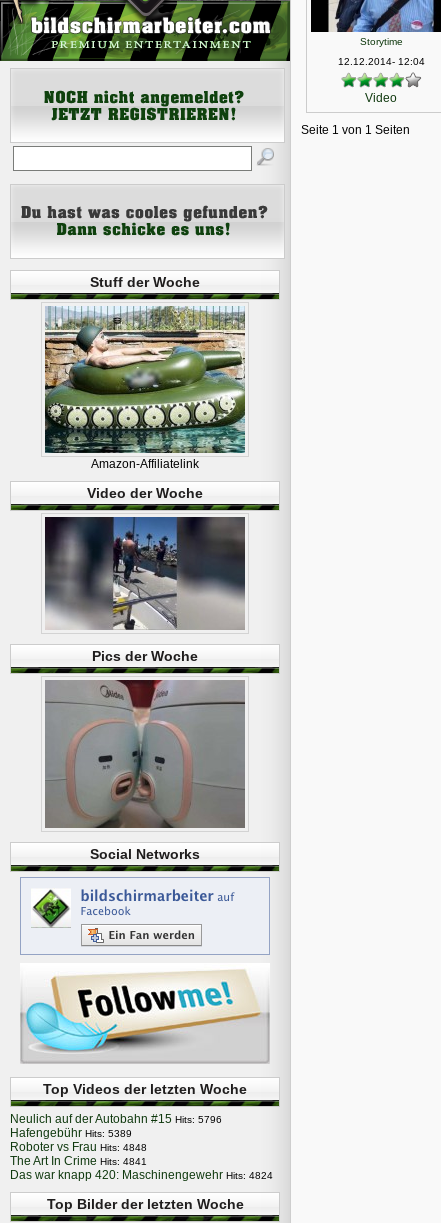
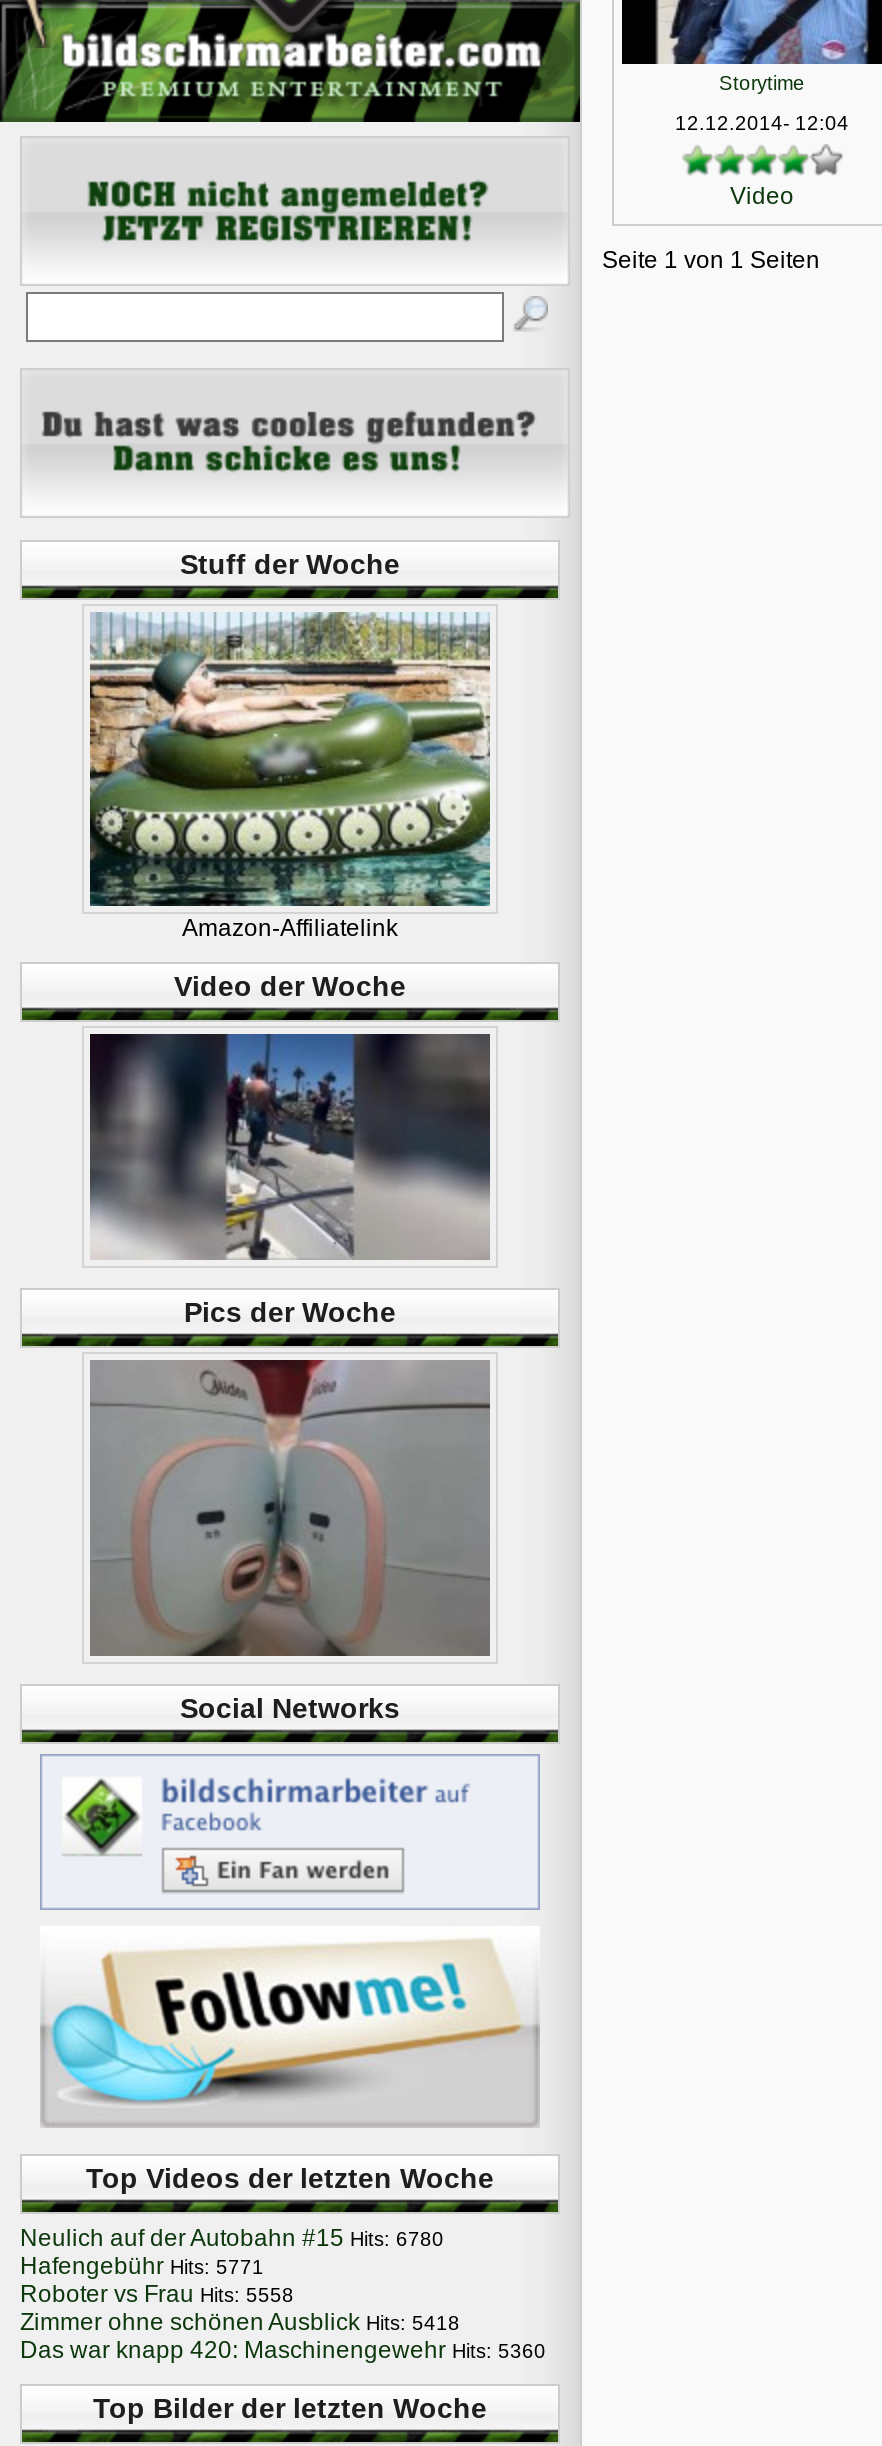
- Neulich auf der Autobahn #15 Hits: 5796
+ Neulich auf der Autobahn #15 Hits: 6780

- Hafengebühr Hits: 5389
+ Hafengebühr Hits: 5771

- Roboter vs Frau Hits: 4848
+ Roboter vs Frau Hits: 5558

- The Art In Crime Hits: 4841
+ Zimmer ohne schönen Ausblick Hits: 5418

- Das war knapp 420: Maschinengewehr Hits: 4824
+ Das war knapp 420: Maschinengewehr Hits: 5360
